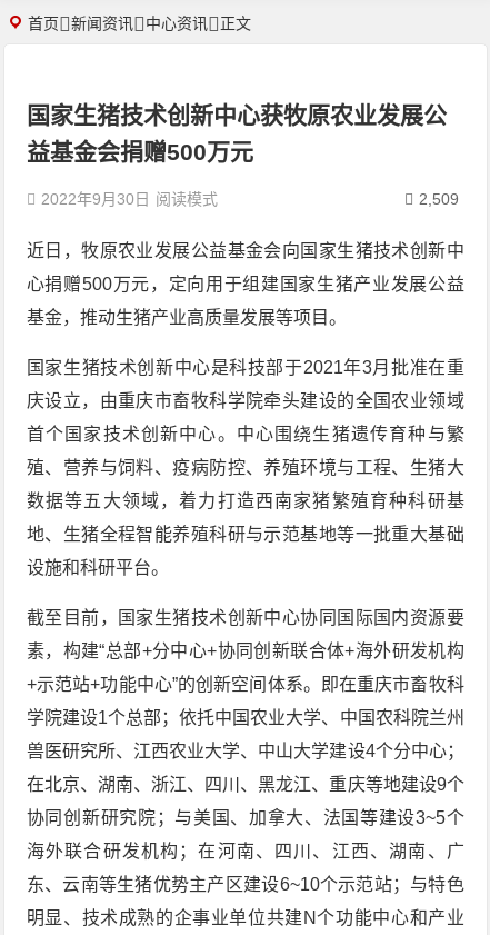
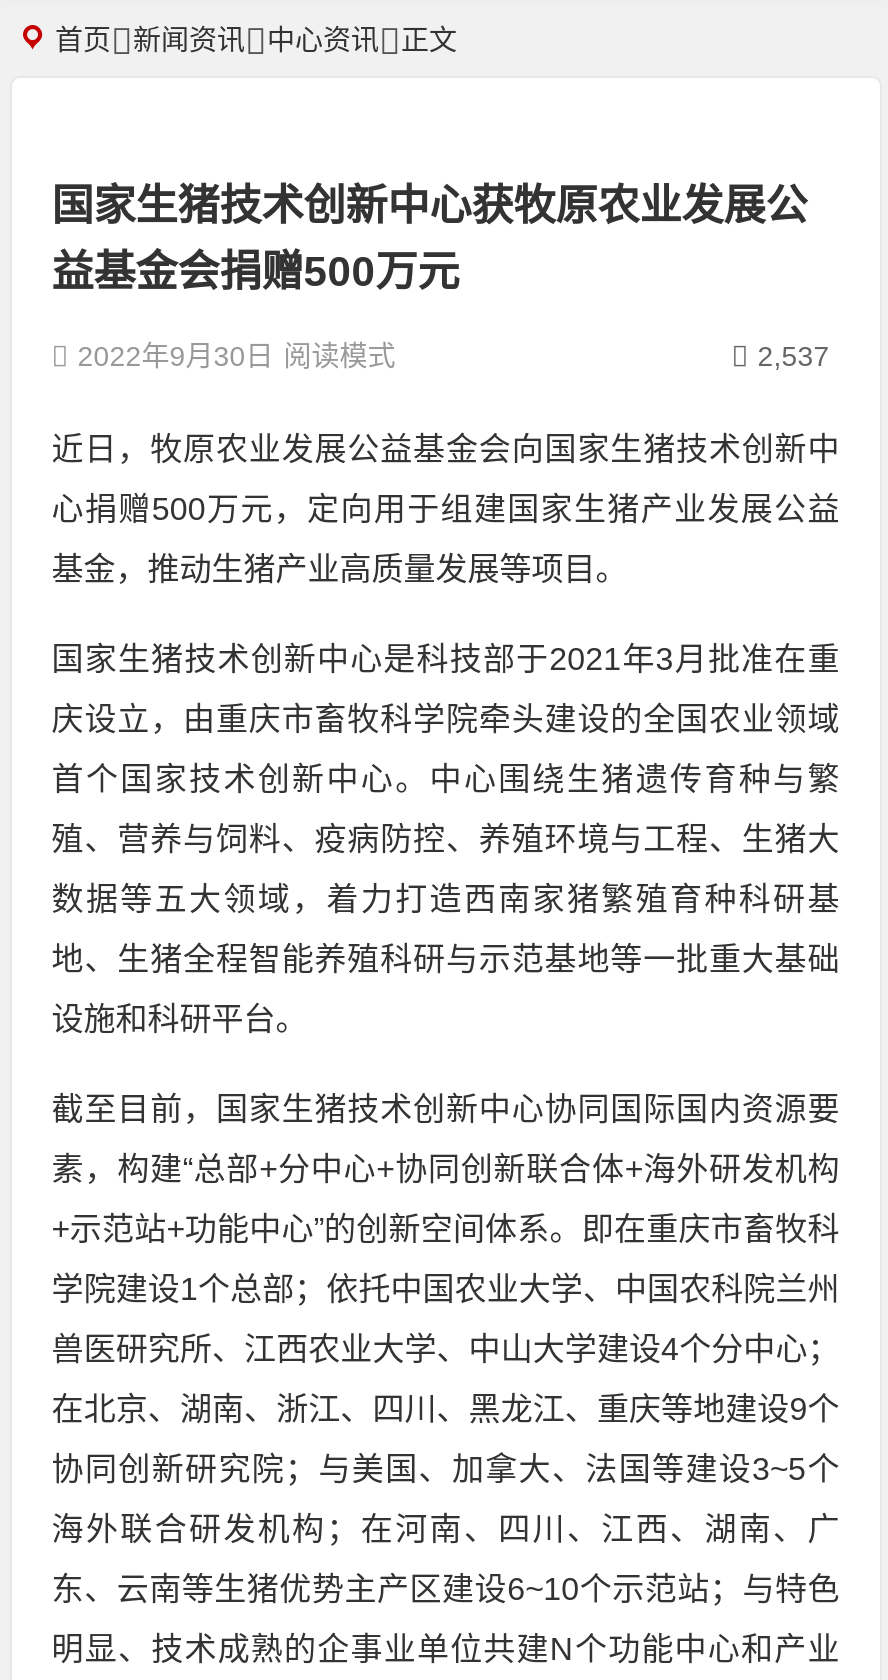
- 2,509
+ 2,537
